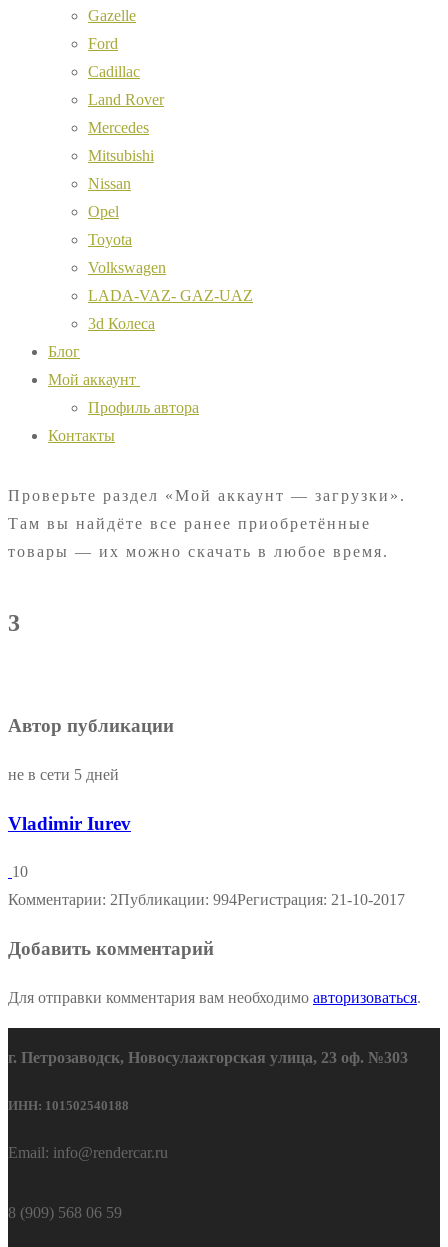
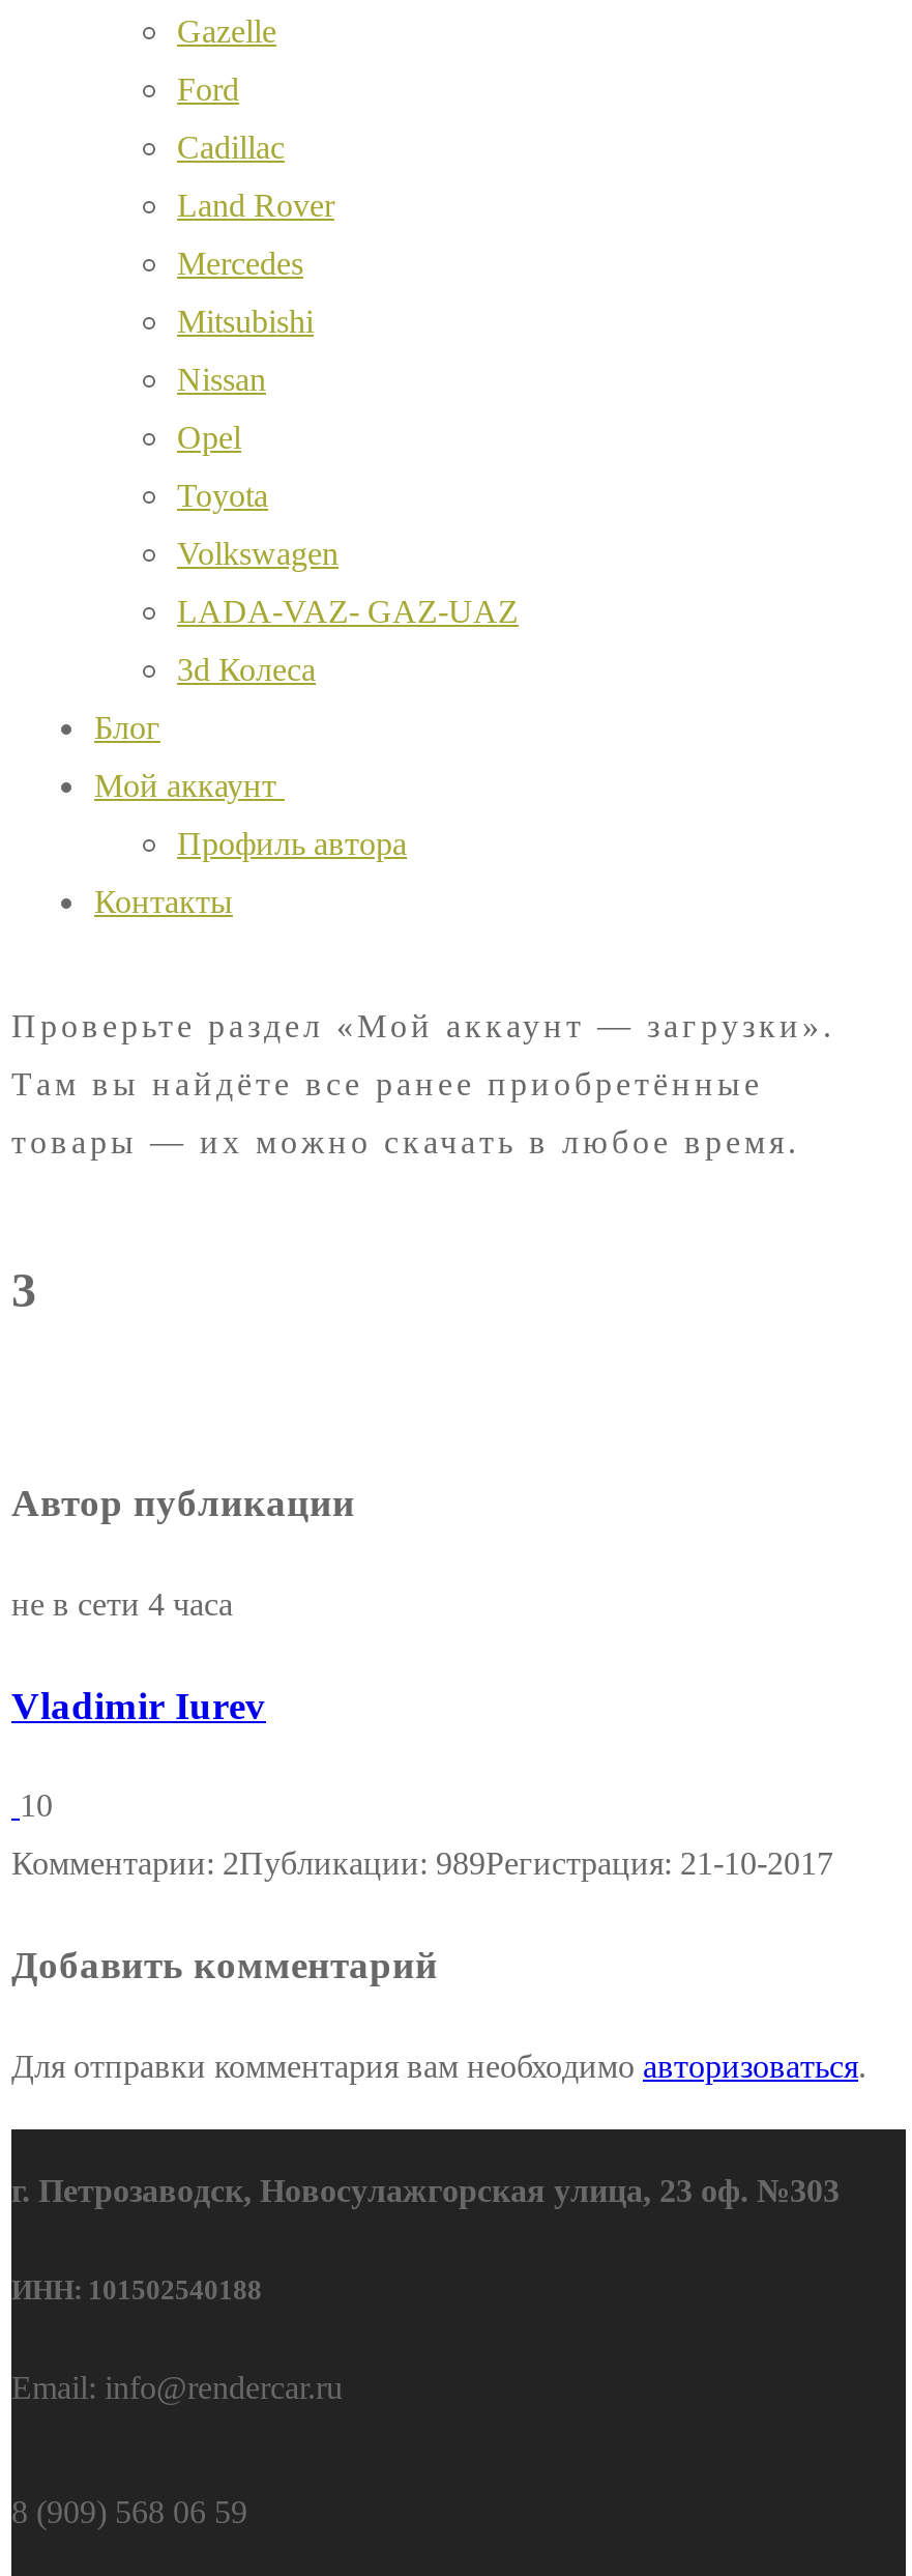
- не в сети 5 дней
+ не в сети 4 часа

- Комментарии: 2Публикации: 994Регистрация: 21-10-2017
+ Комментарии: 2Публикации: 989Регистрация: 21-10-2017
